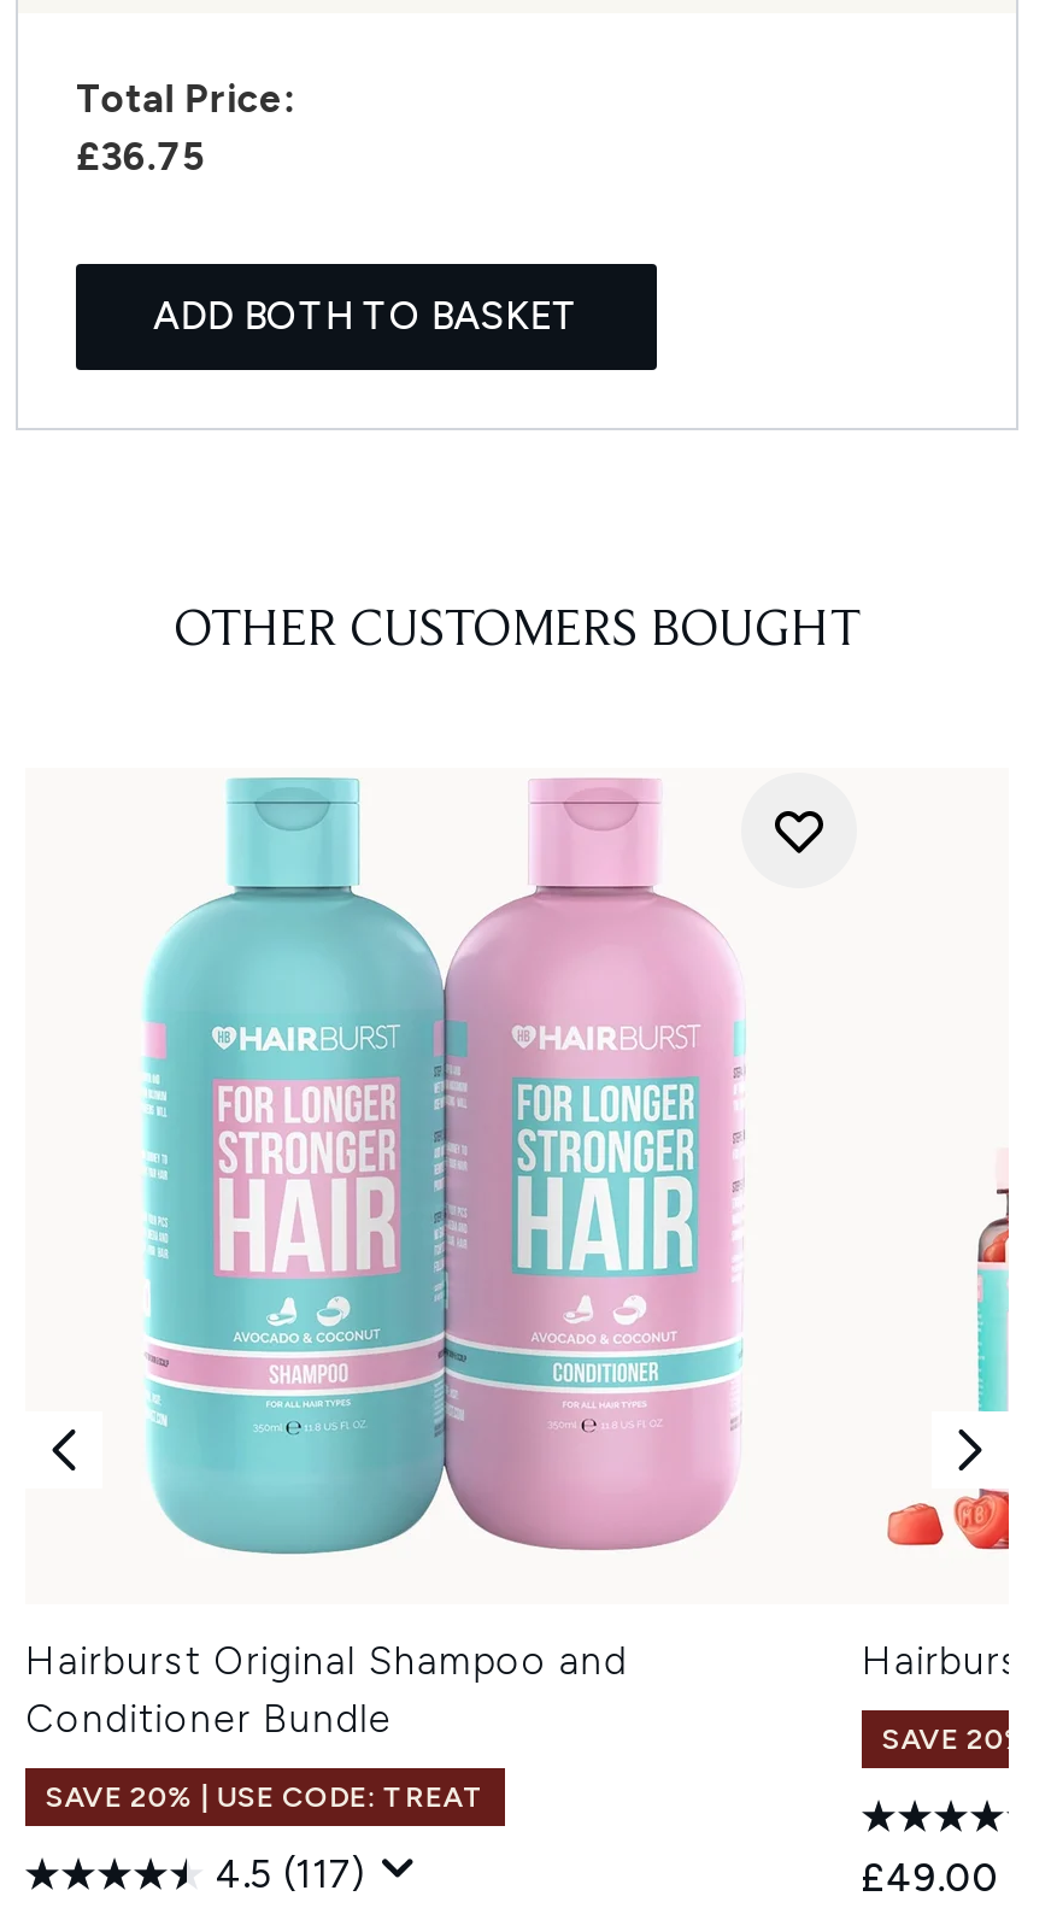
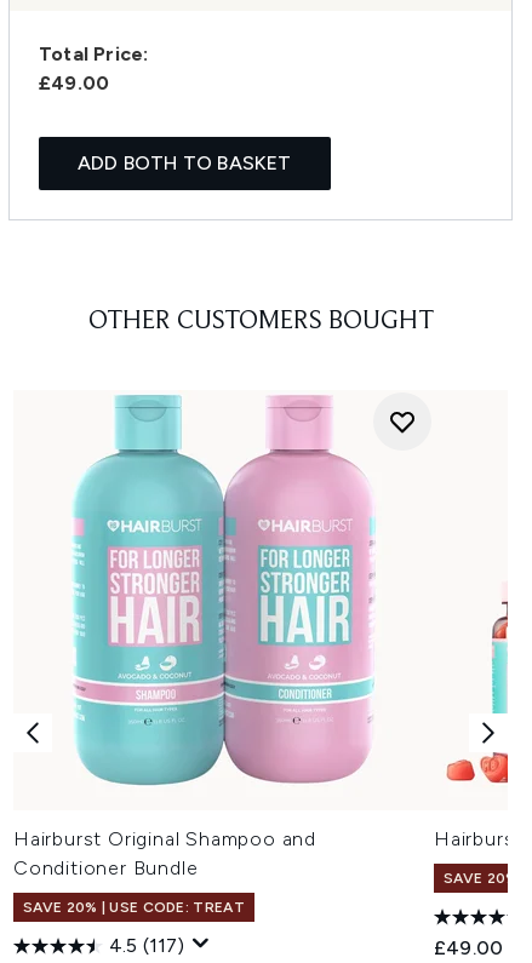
- £36.75
+ £49.00
